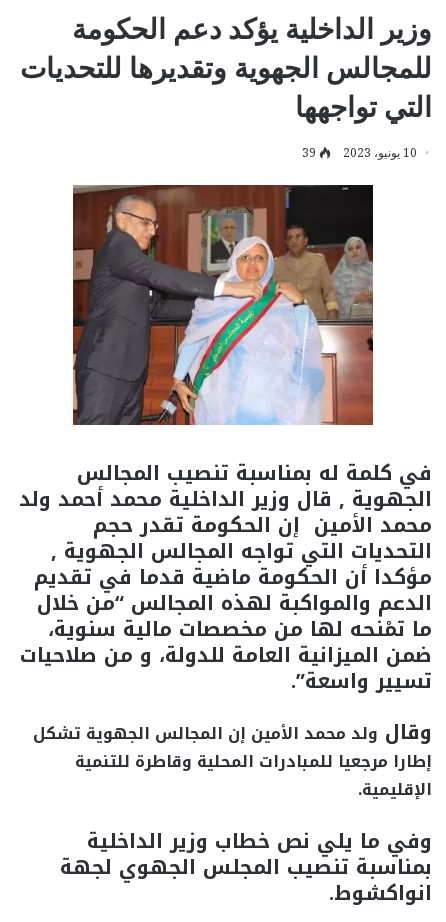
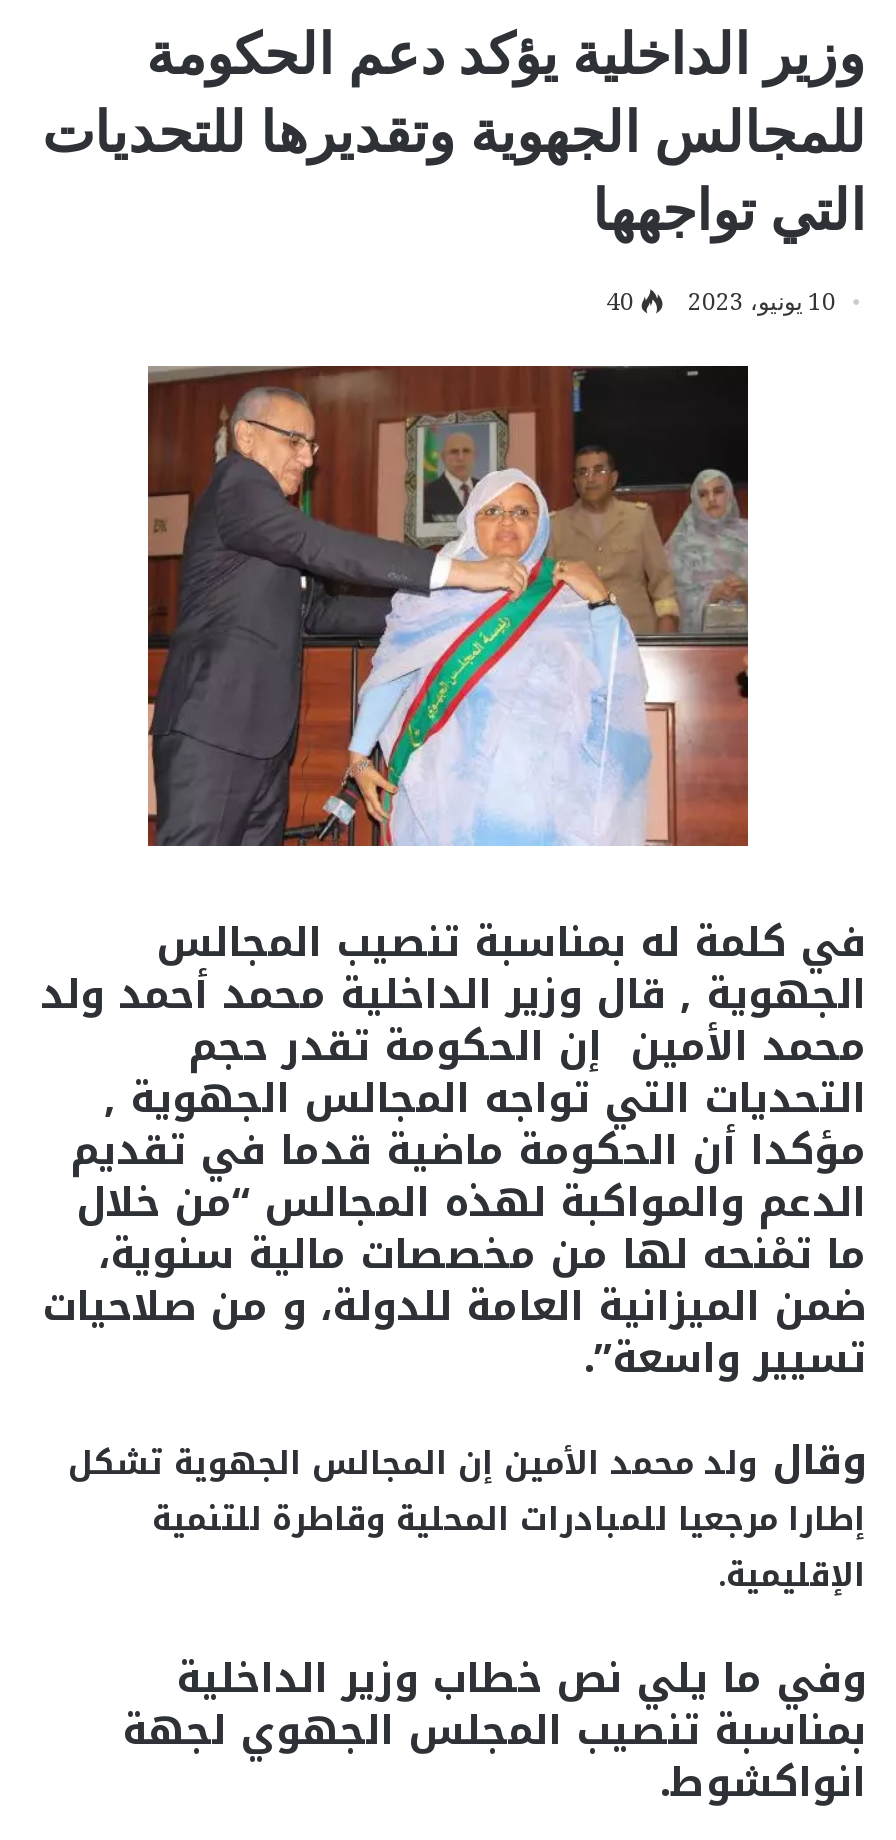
- 39
+ 40
